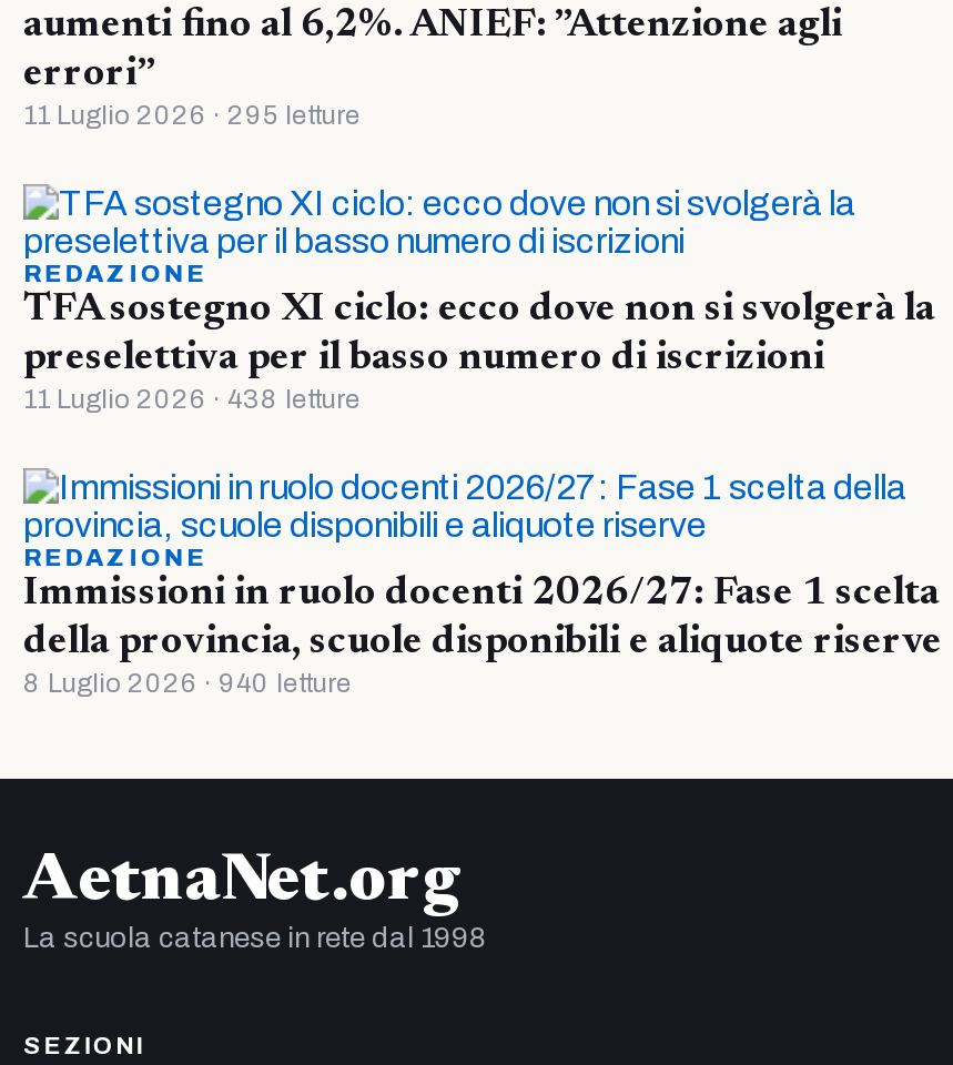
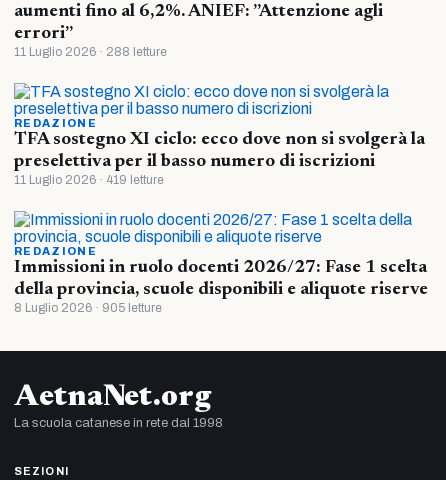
- 11 Luglio 2026 · 295 letture
+ 11 Luglio 2026 · 288 letture

- 11 Luglio 2026 · 438 letture
+ 11 Luglio 2026 · 419 letture

- 8 Luglio 2026 · 940 letture
+ 8 Luglio 2026 · 905 letture
